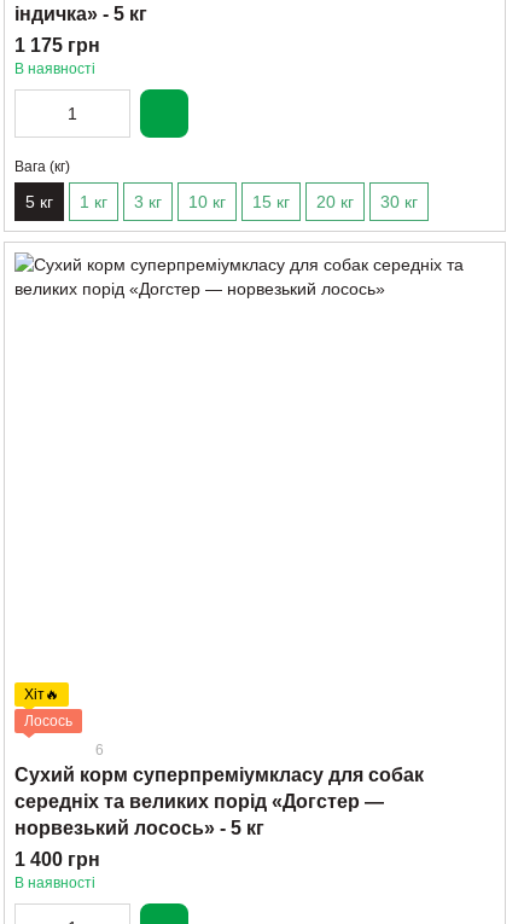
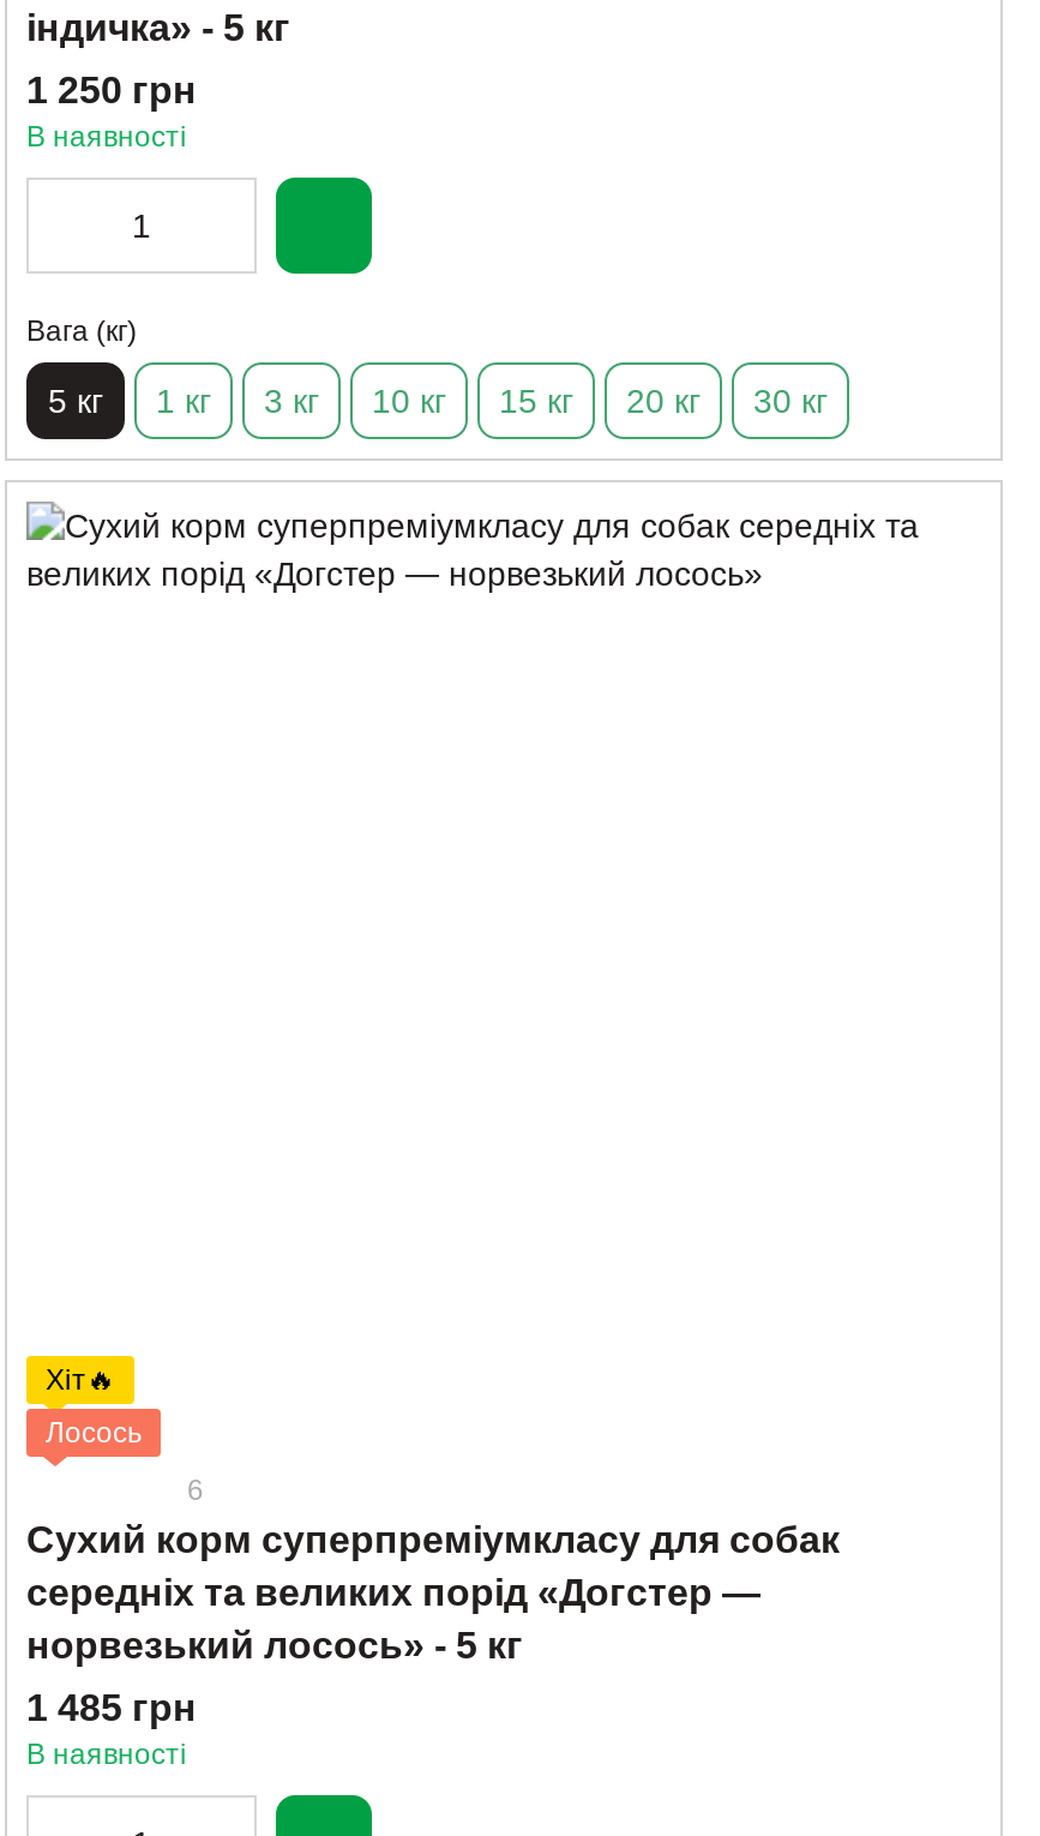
- 1 175 грн
+ 1 250 грн

- 1 400 грн
+ 1 485 грн
